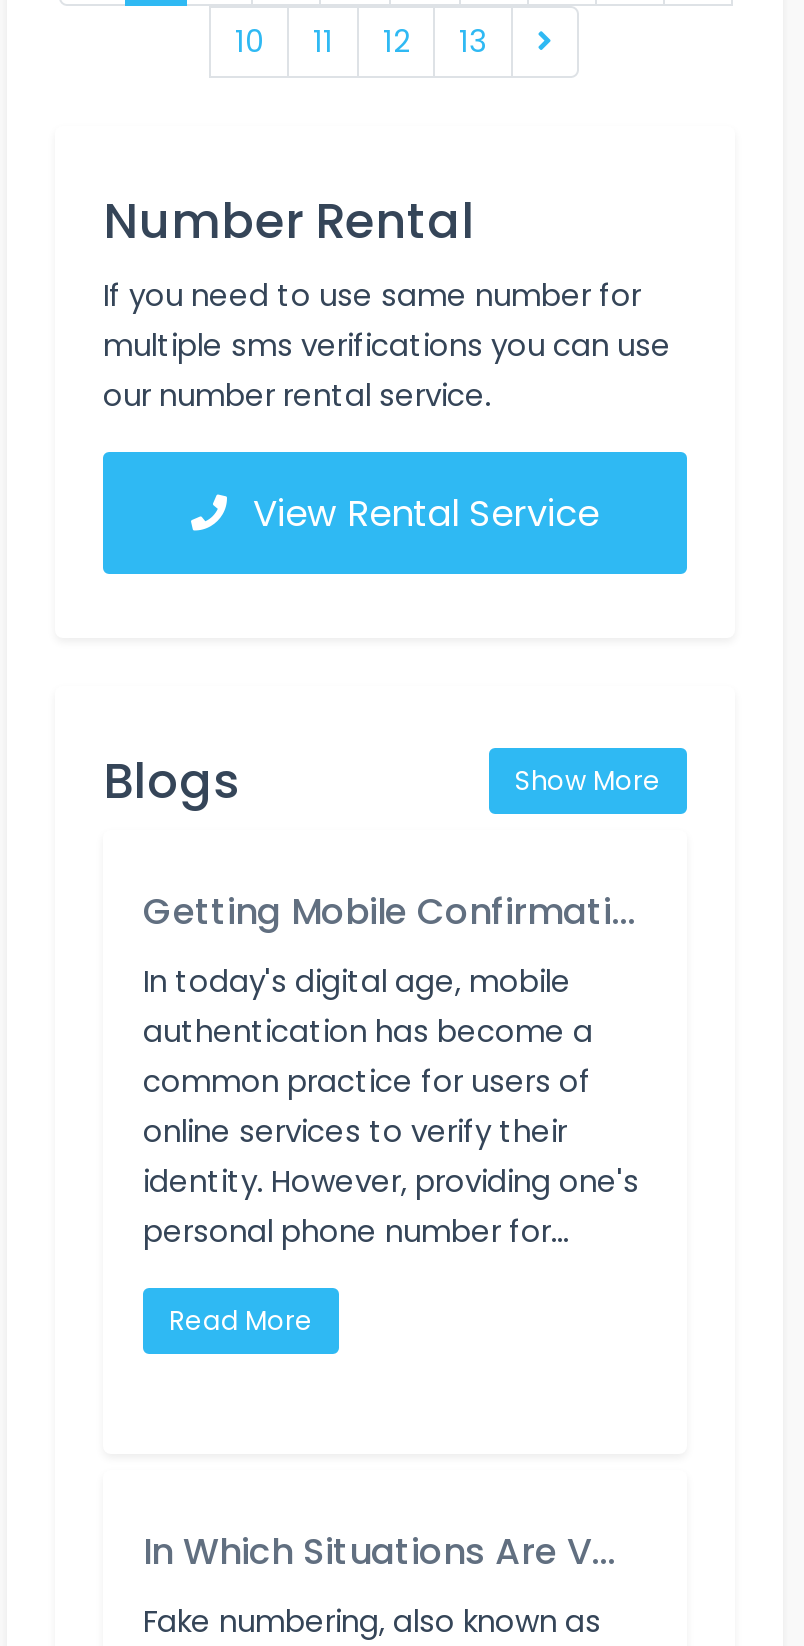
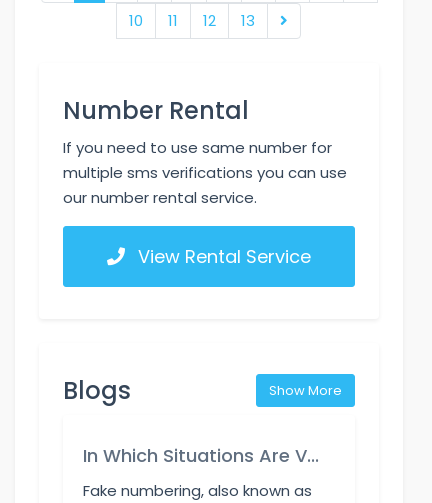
- Getting Mobile Confirmati...
- In today's digital age, mobile
- authentication has become a
- common practice for users of
- online services to verify their
- identity. However, providing one's
- personal phone number for...
- Read More
